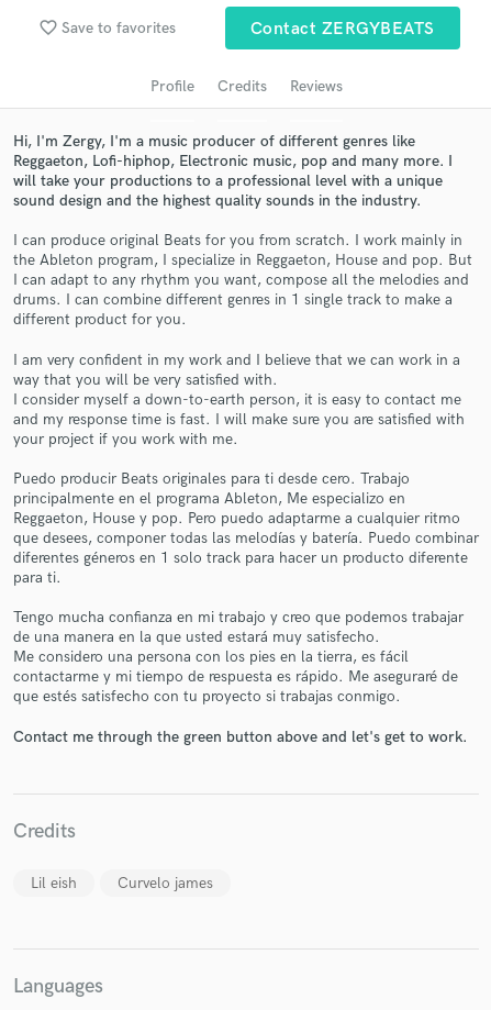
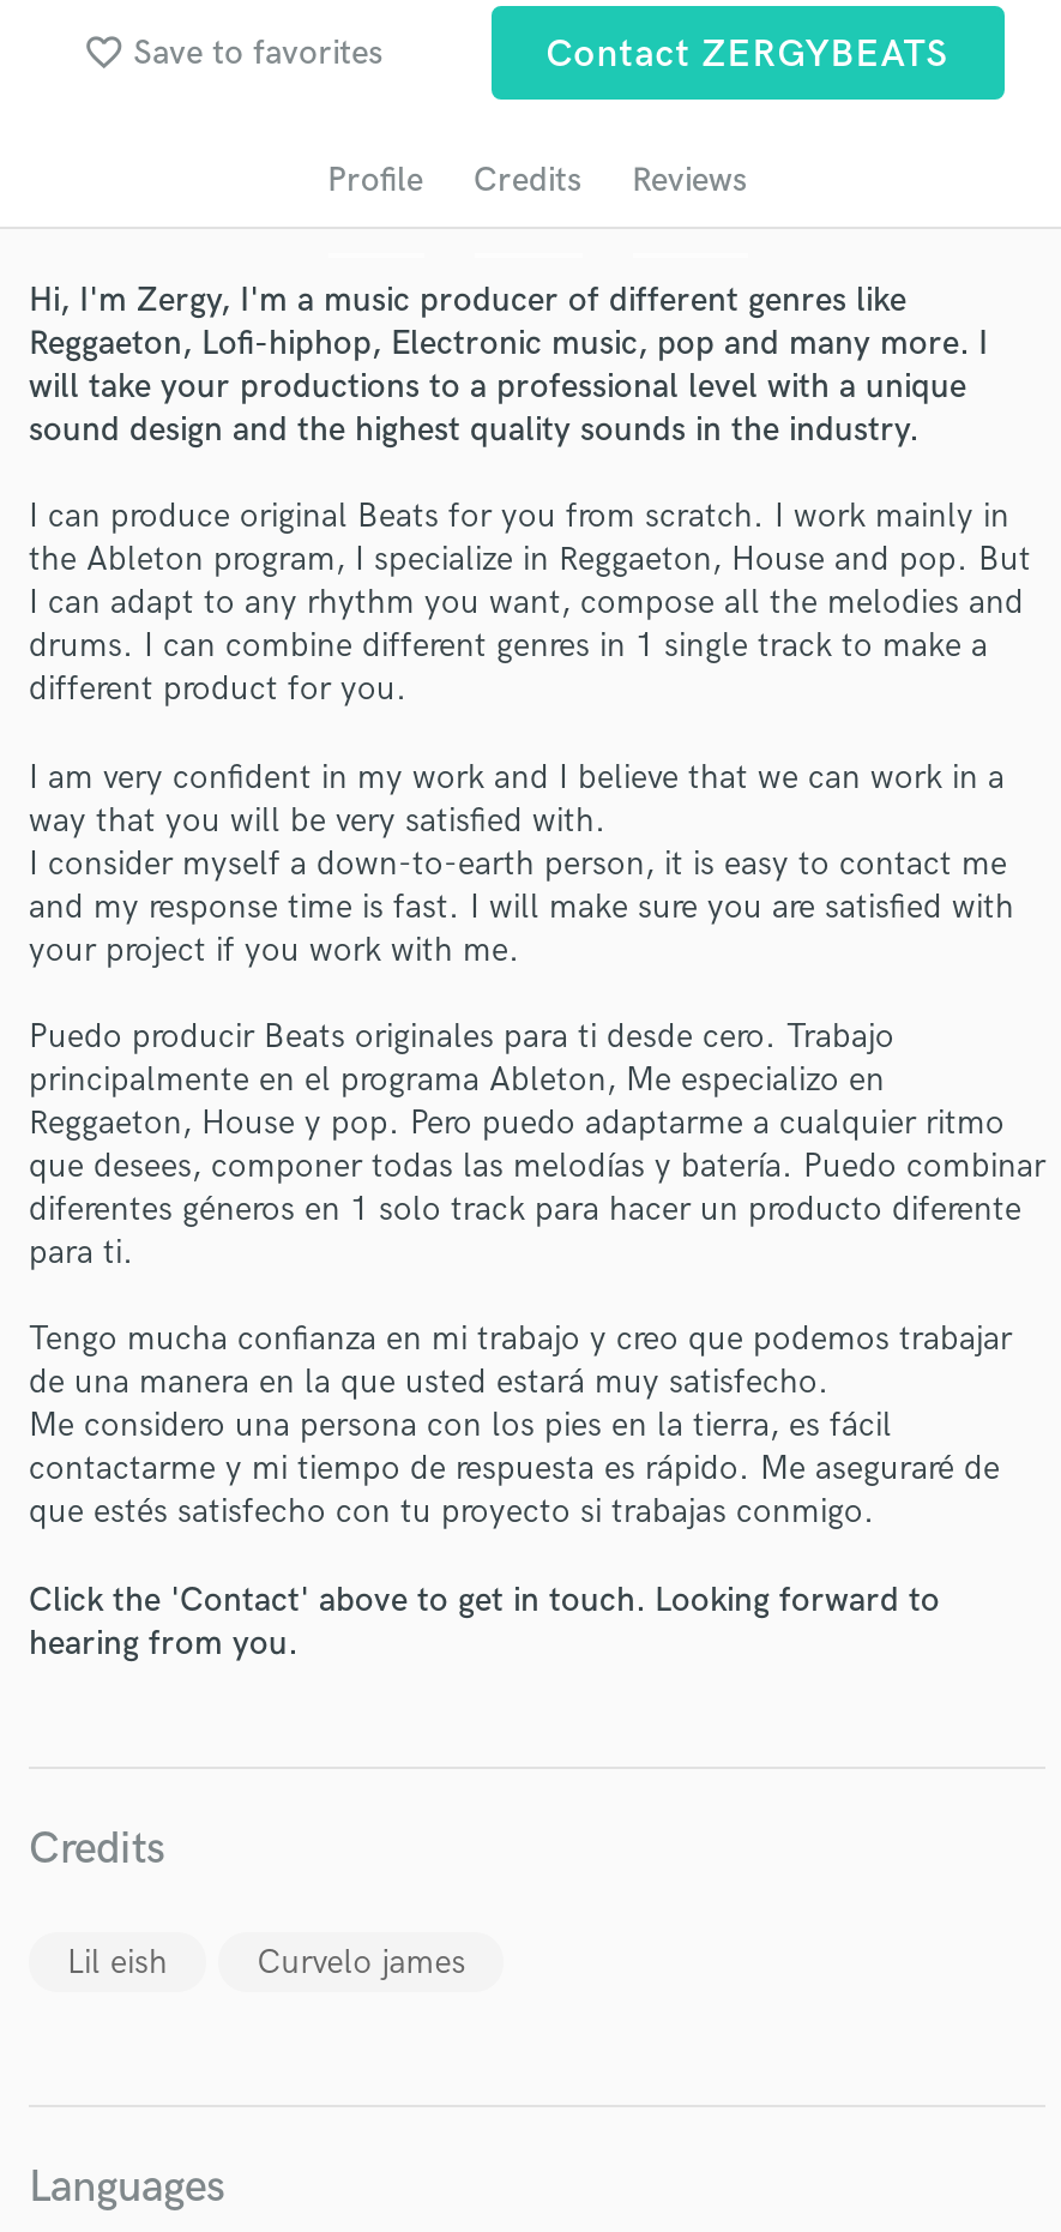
- Contact me through the green button above and let's get to work.
+ Click the 'Contact' above to get in touch. Looking forward to
+ hearing from you.
